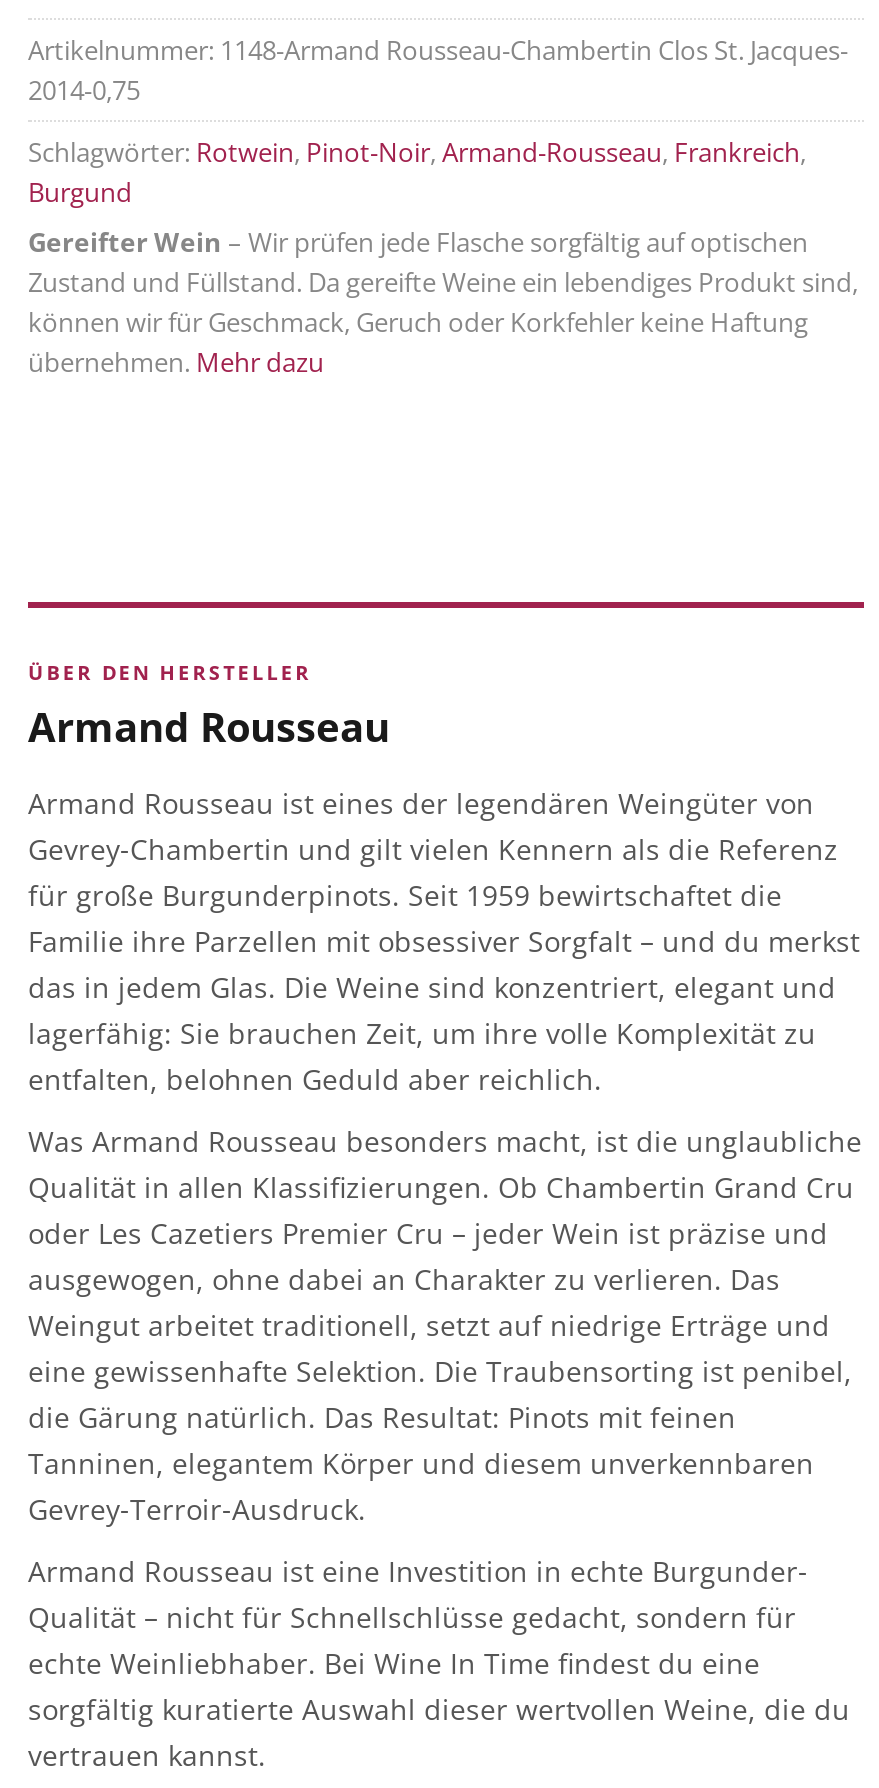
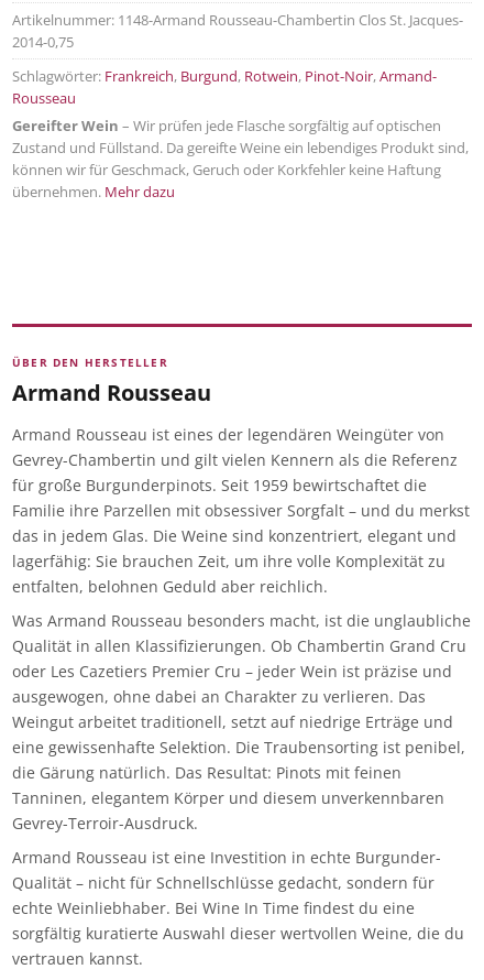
- Schlagwörter: Rotwein, Pinot-Noir, Armand-Rousseau, Frankreich,
- Burgund
+ Schlagwörter: Frankreich, Burgund, Rotwein, Pinot-Noir, Armand-
+ Rousseau
